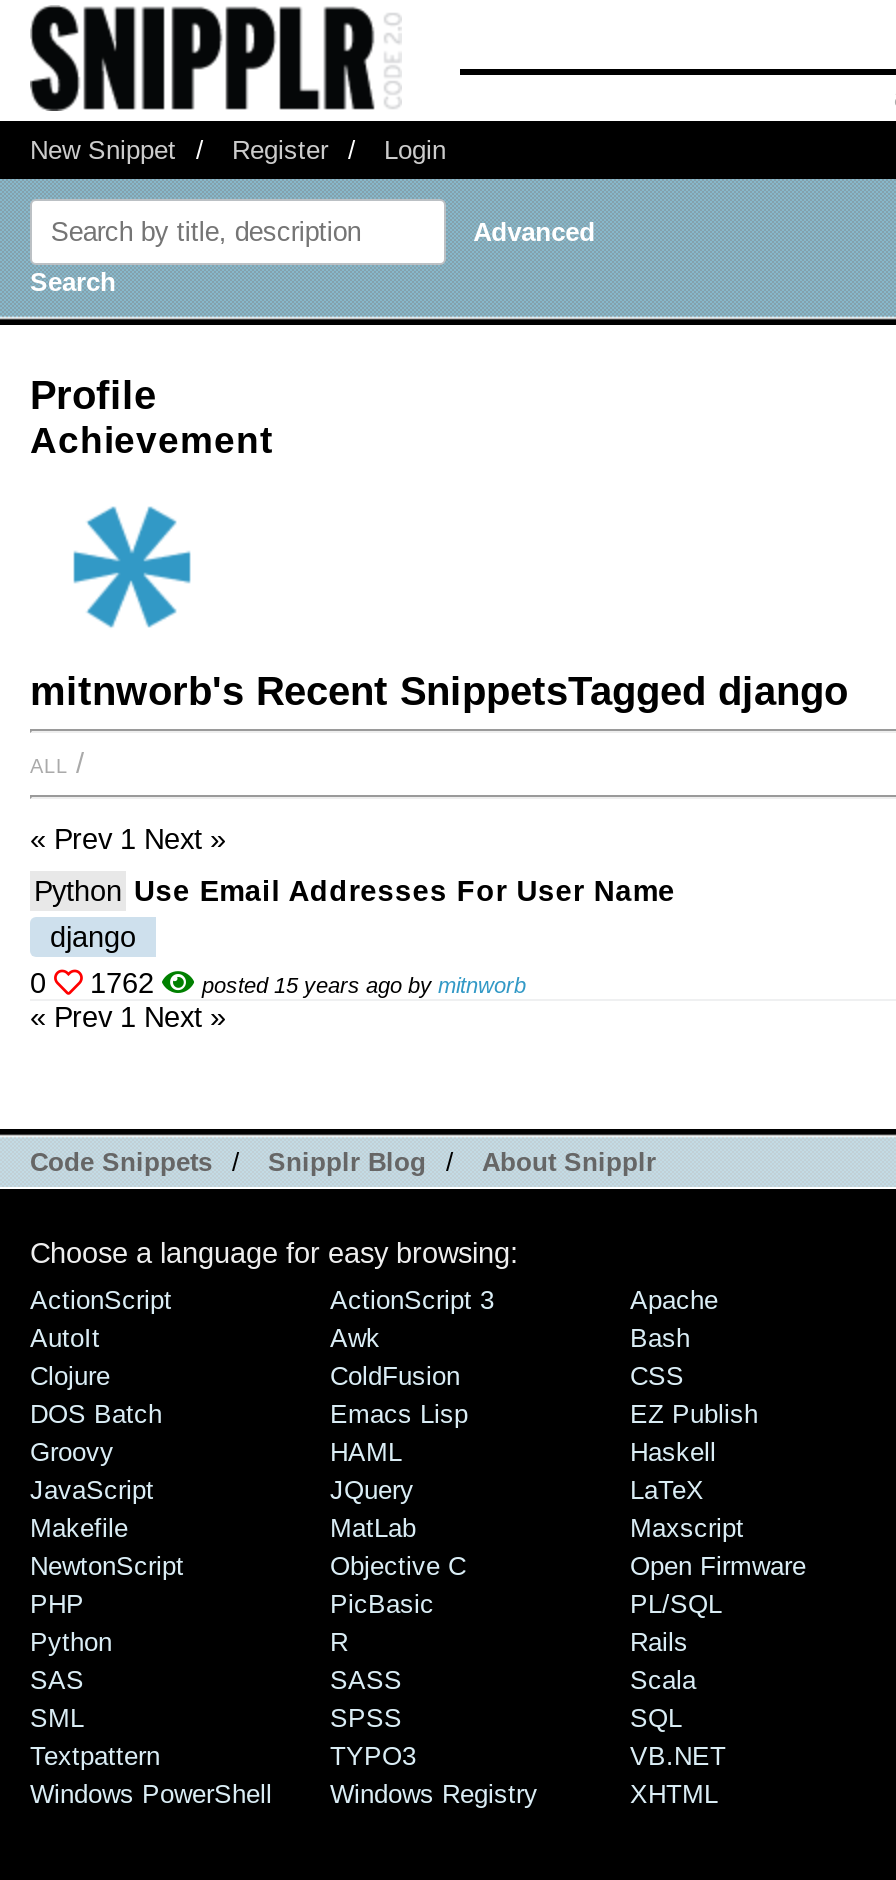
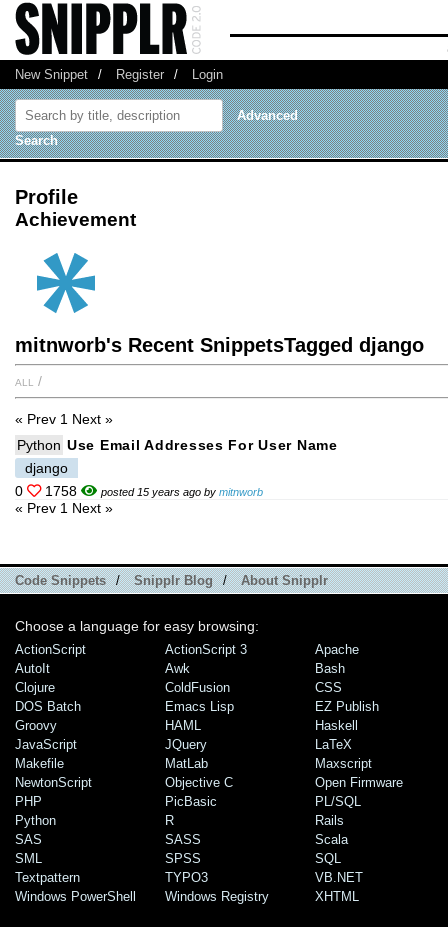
- 0 1762 posted 15 years ago by mitnworb
+ 0 1758 posted 15 years ago by mitnworb
